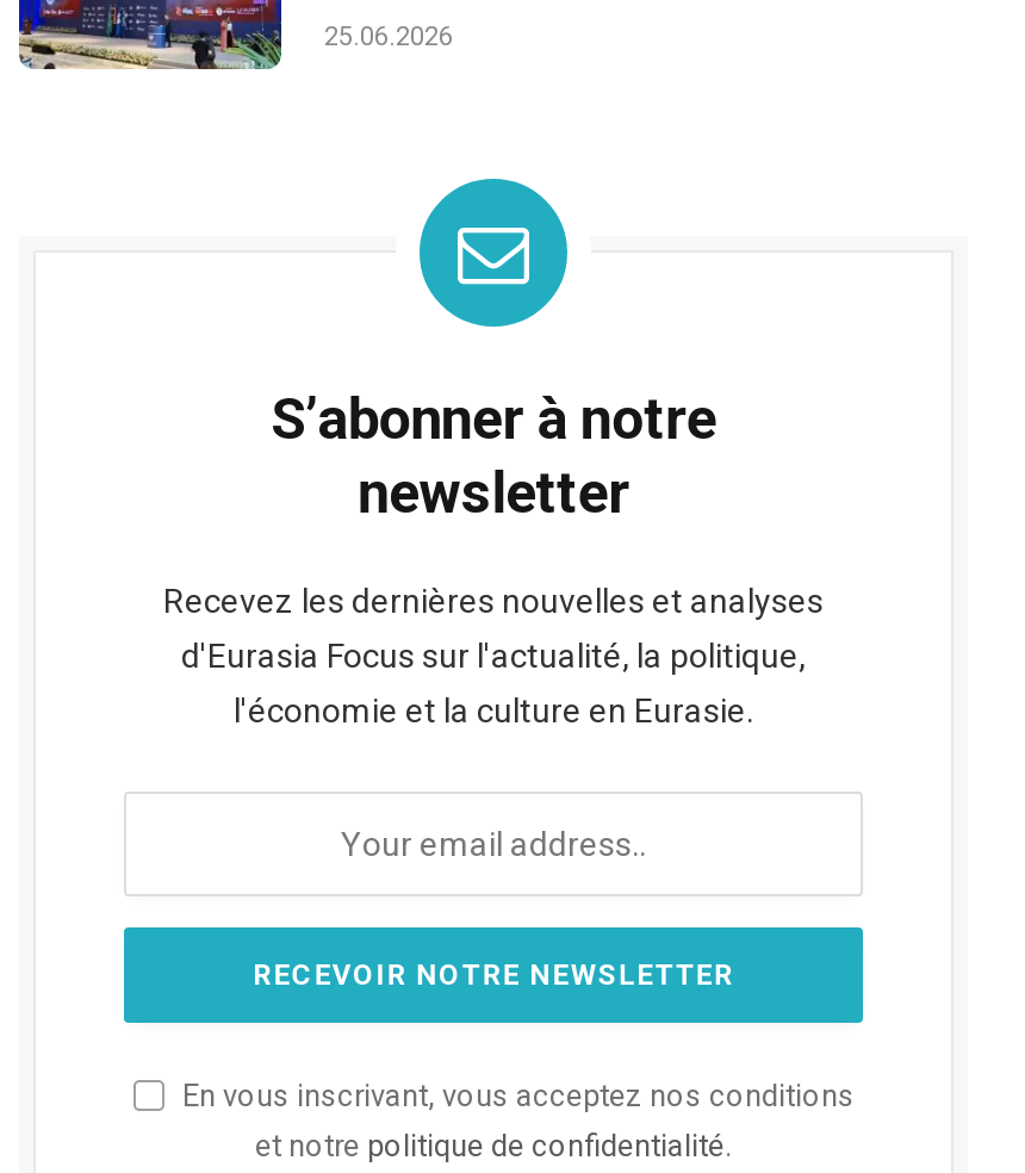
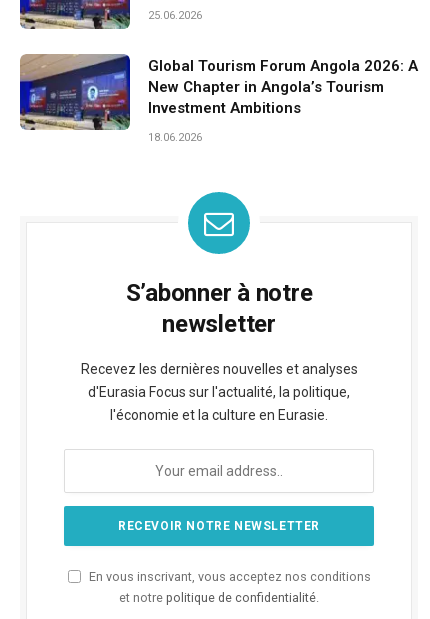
+ [image]
+ Global Tourism Forum Angola 2026: A
+ New Chapter in Angola’s Tourism
+ Investment Ambitions
+ 18.06.2026
